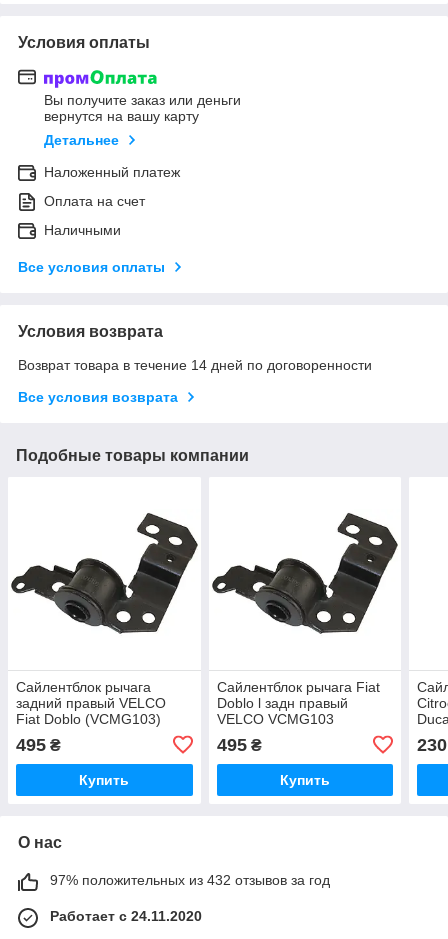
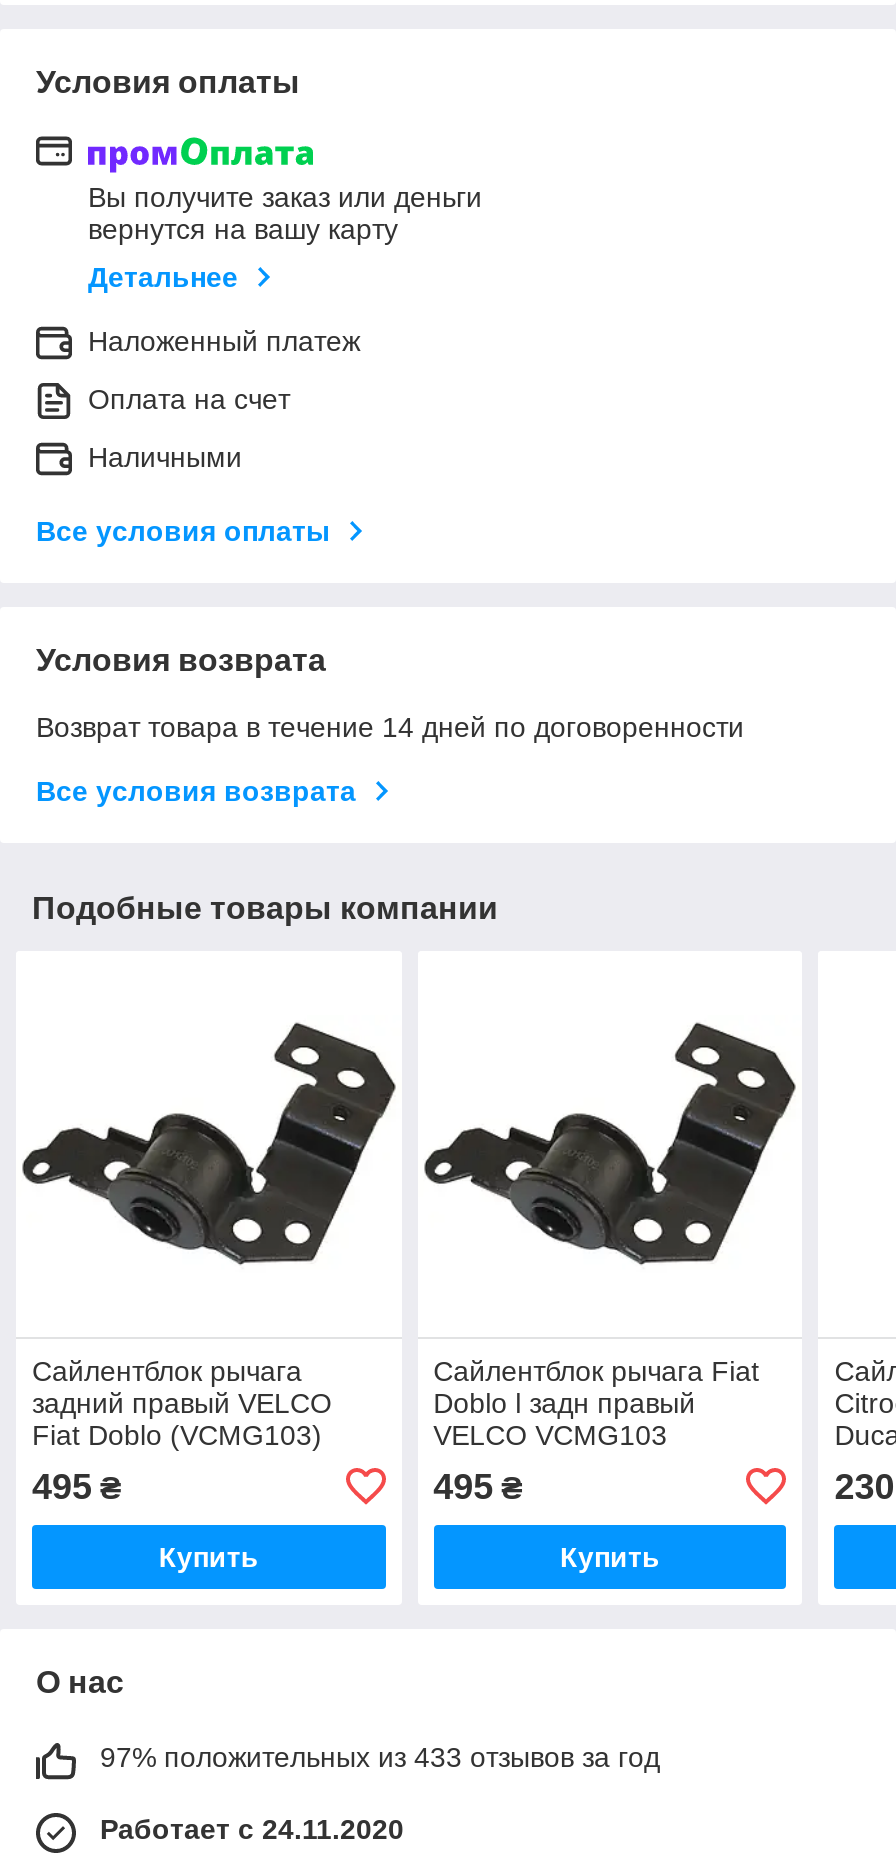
- 97% положительных из 432 отзывов за год
+ 97% положительных из 433 отзывов за год
